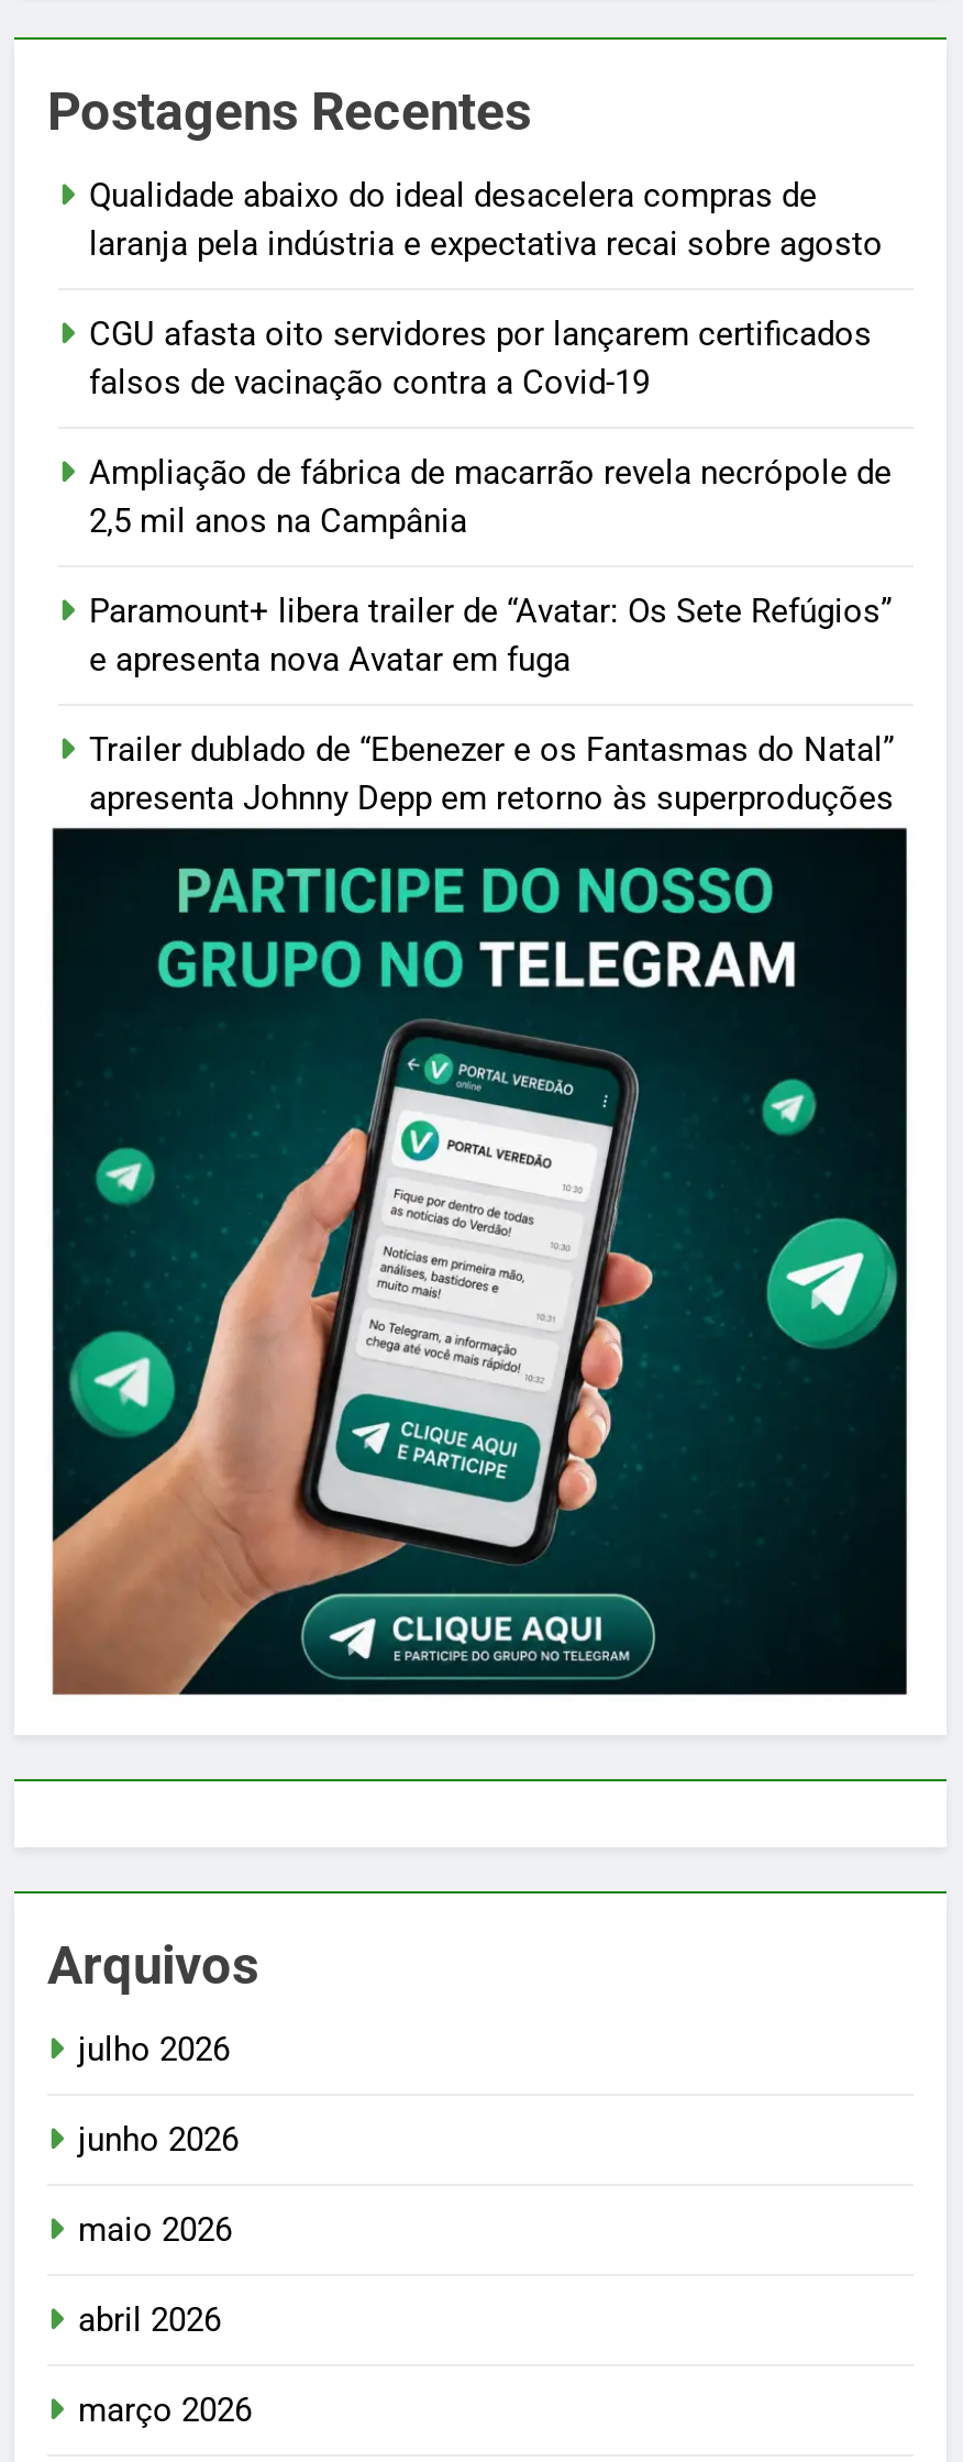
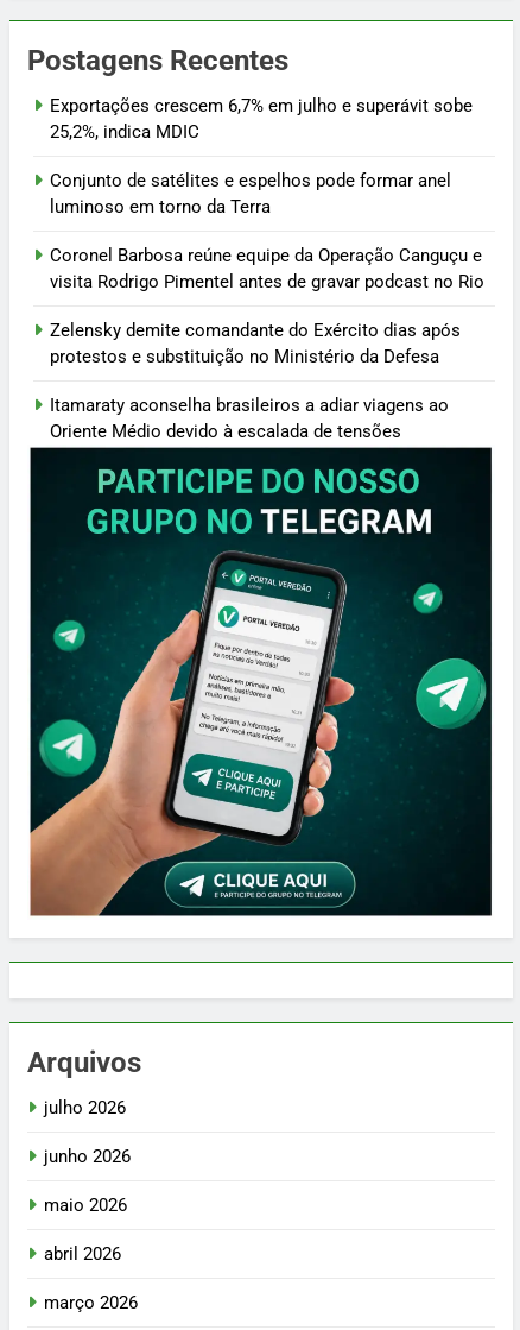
- Qualidade abaixo do ideal desacelera compras de
- laranja pela indústria e expectativa recai sobre agosto
+ Exportações crescem 6,7% em julho e superávit sobe
+ 25,2%, indica MDIC

- CGU afasta oito servidores por lançarem certificados
- falsos de vacinação contra a Covid-19
+ Conjunto de satélites e espelhos pode formar anel
+ luminoso em torno da Terra

- Ampliação de fábrica de macarrão revela necrópole de
- 2,5 mil anos na Campânia
+ Coronel Barbosa reúne equipe da Operação Canguçu e
+ visita Rodrigo Pimentel antes de gravar podcast no Rio

- Paramount+ libera trailer de “Avatar: Os Sete Refúgios”
- e apresenta nova Avatar em fuga
+ Zelensky demite comandante do Exército dias após
+ protestos e substituição no Ministério da Defesa

- Trailer dublado de “Ebenezer e os Fantasmas do Natal”
- apresenta Johnny Depp em retorno às superproduções
+ Itamaraty aconselha brasileiros a adiar viagens ao
+ Oriente Médio devido à escalada de tensões
